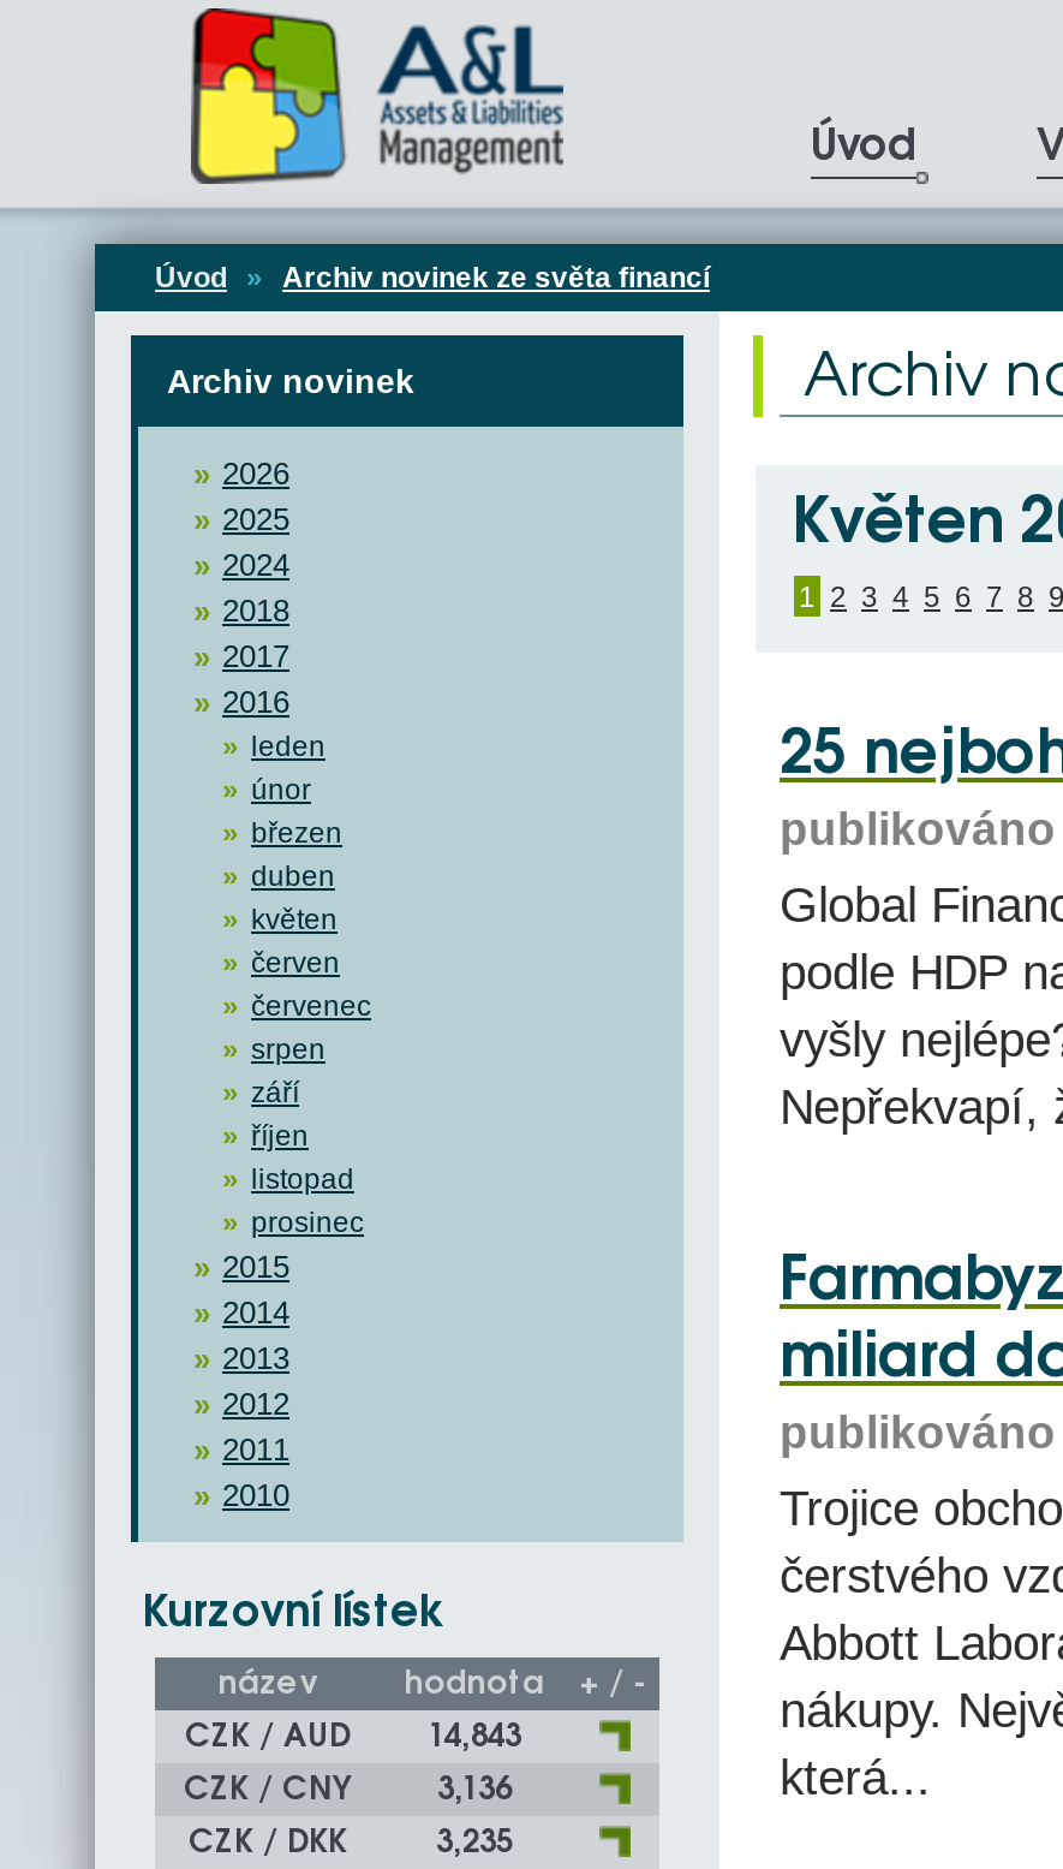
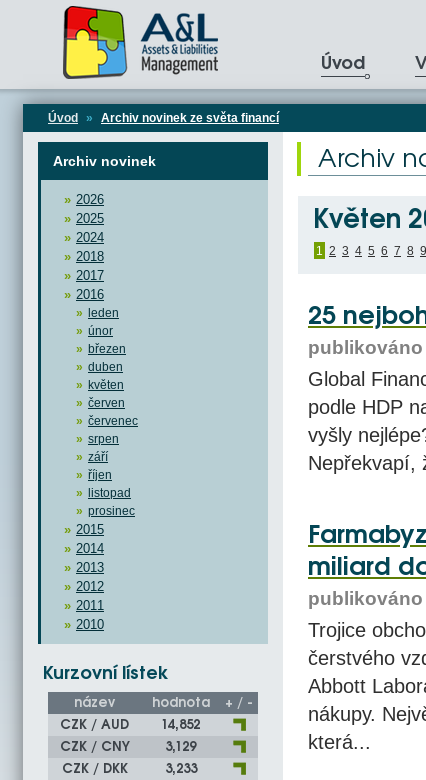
- CZK / AUD 14,843
+ CZK / AUD 14,852

- 3,136
+ 3,129

- 3,235
+ 3,233
